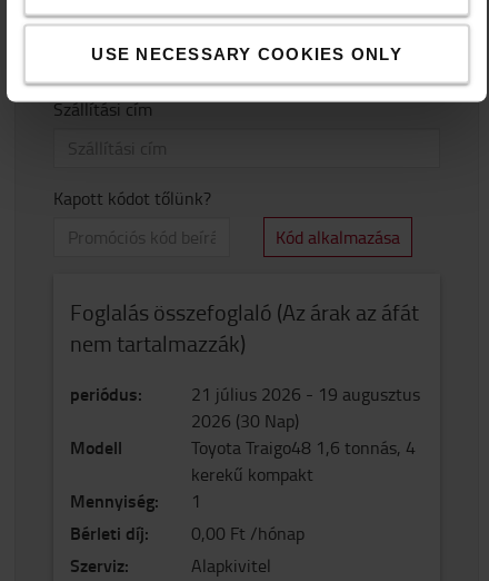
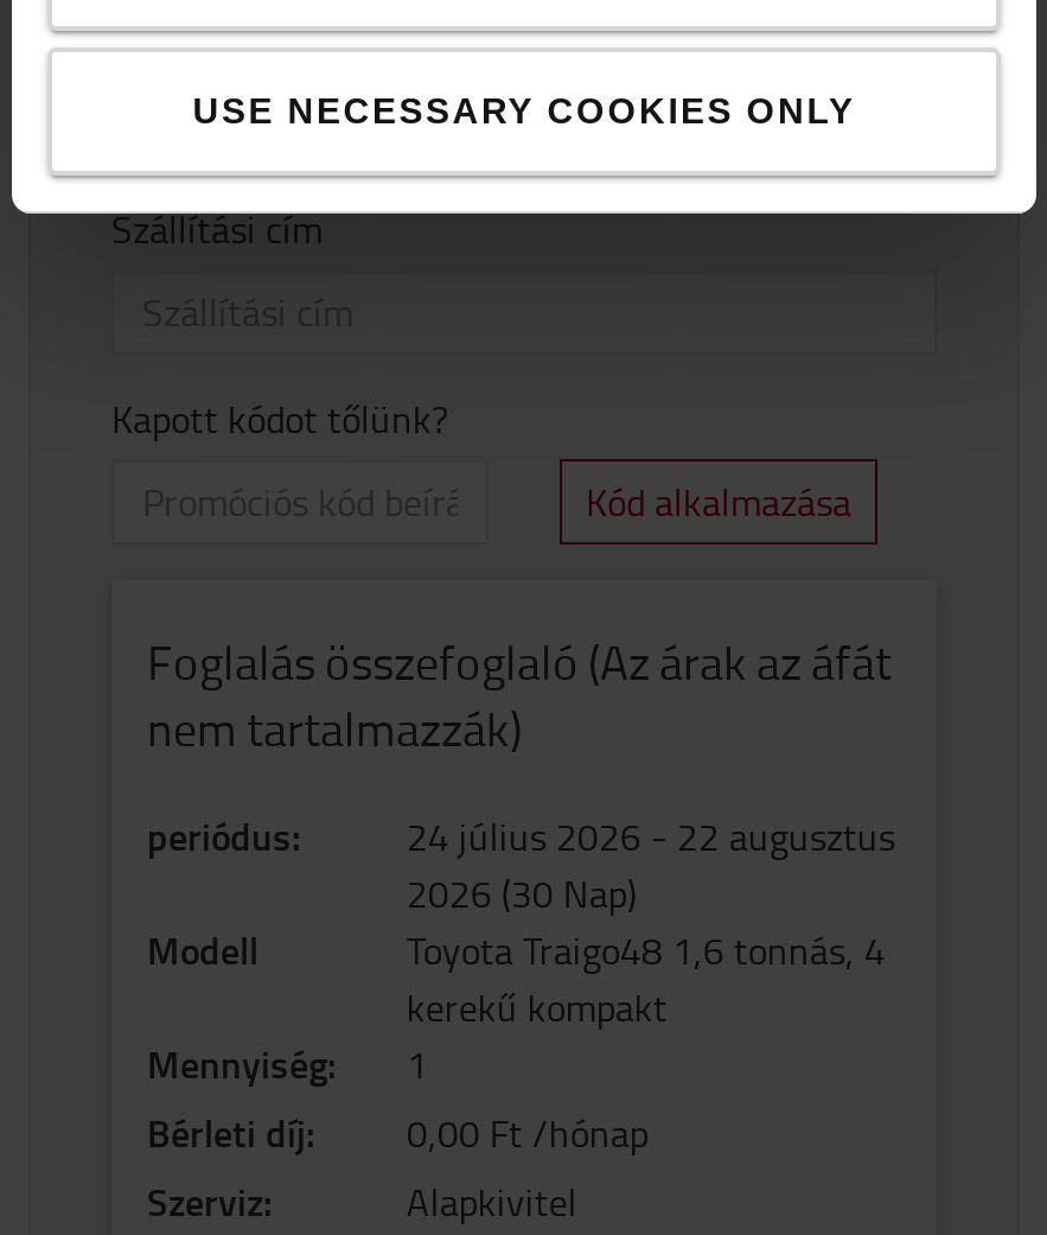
- 21 július 2026 - 19 augusztus
+ 24 július 2026 - 22 augusztus
